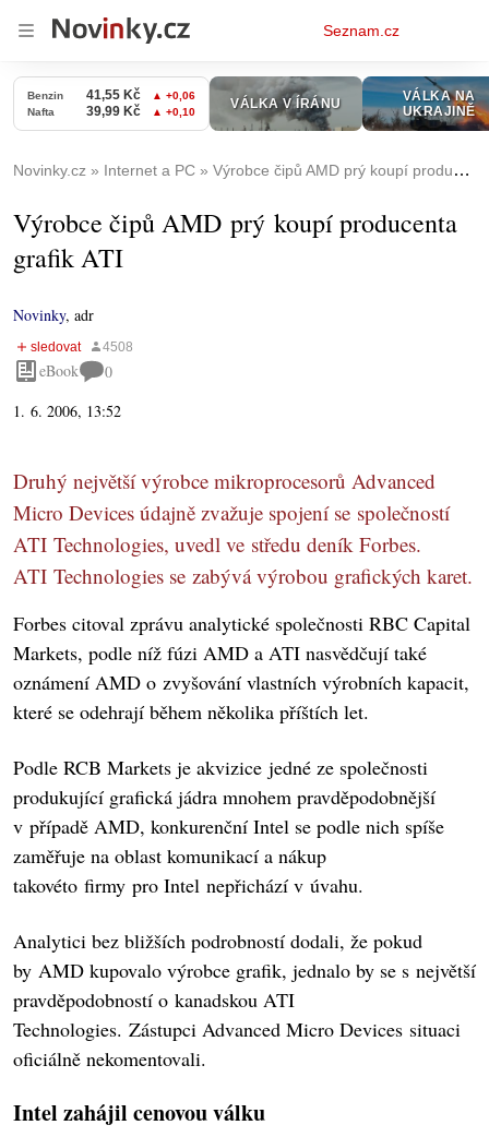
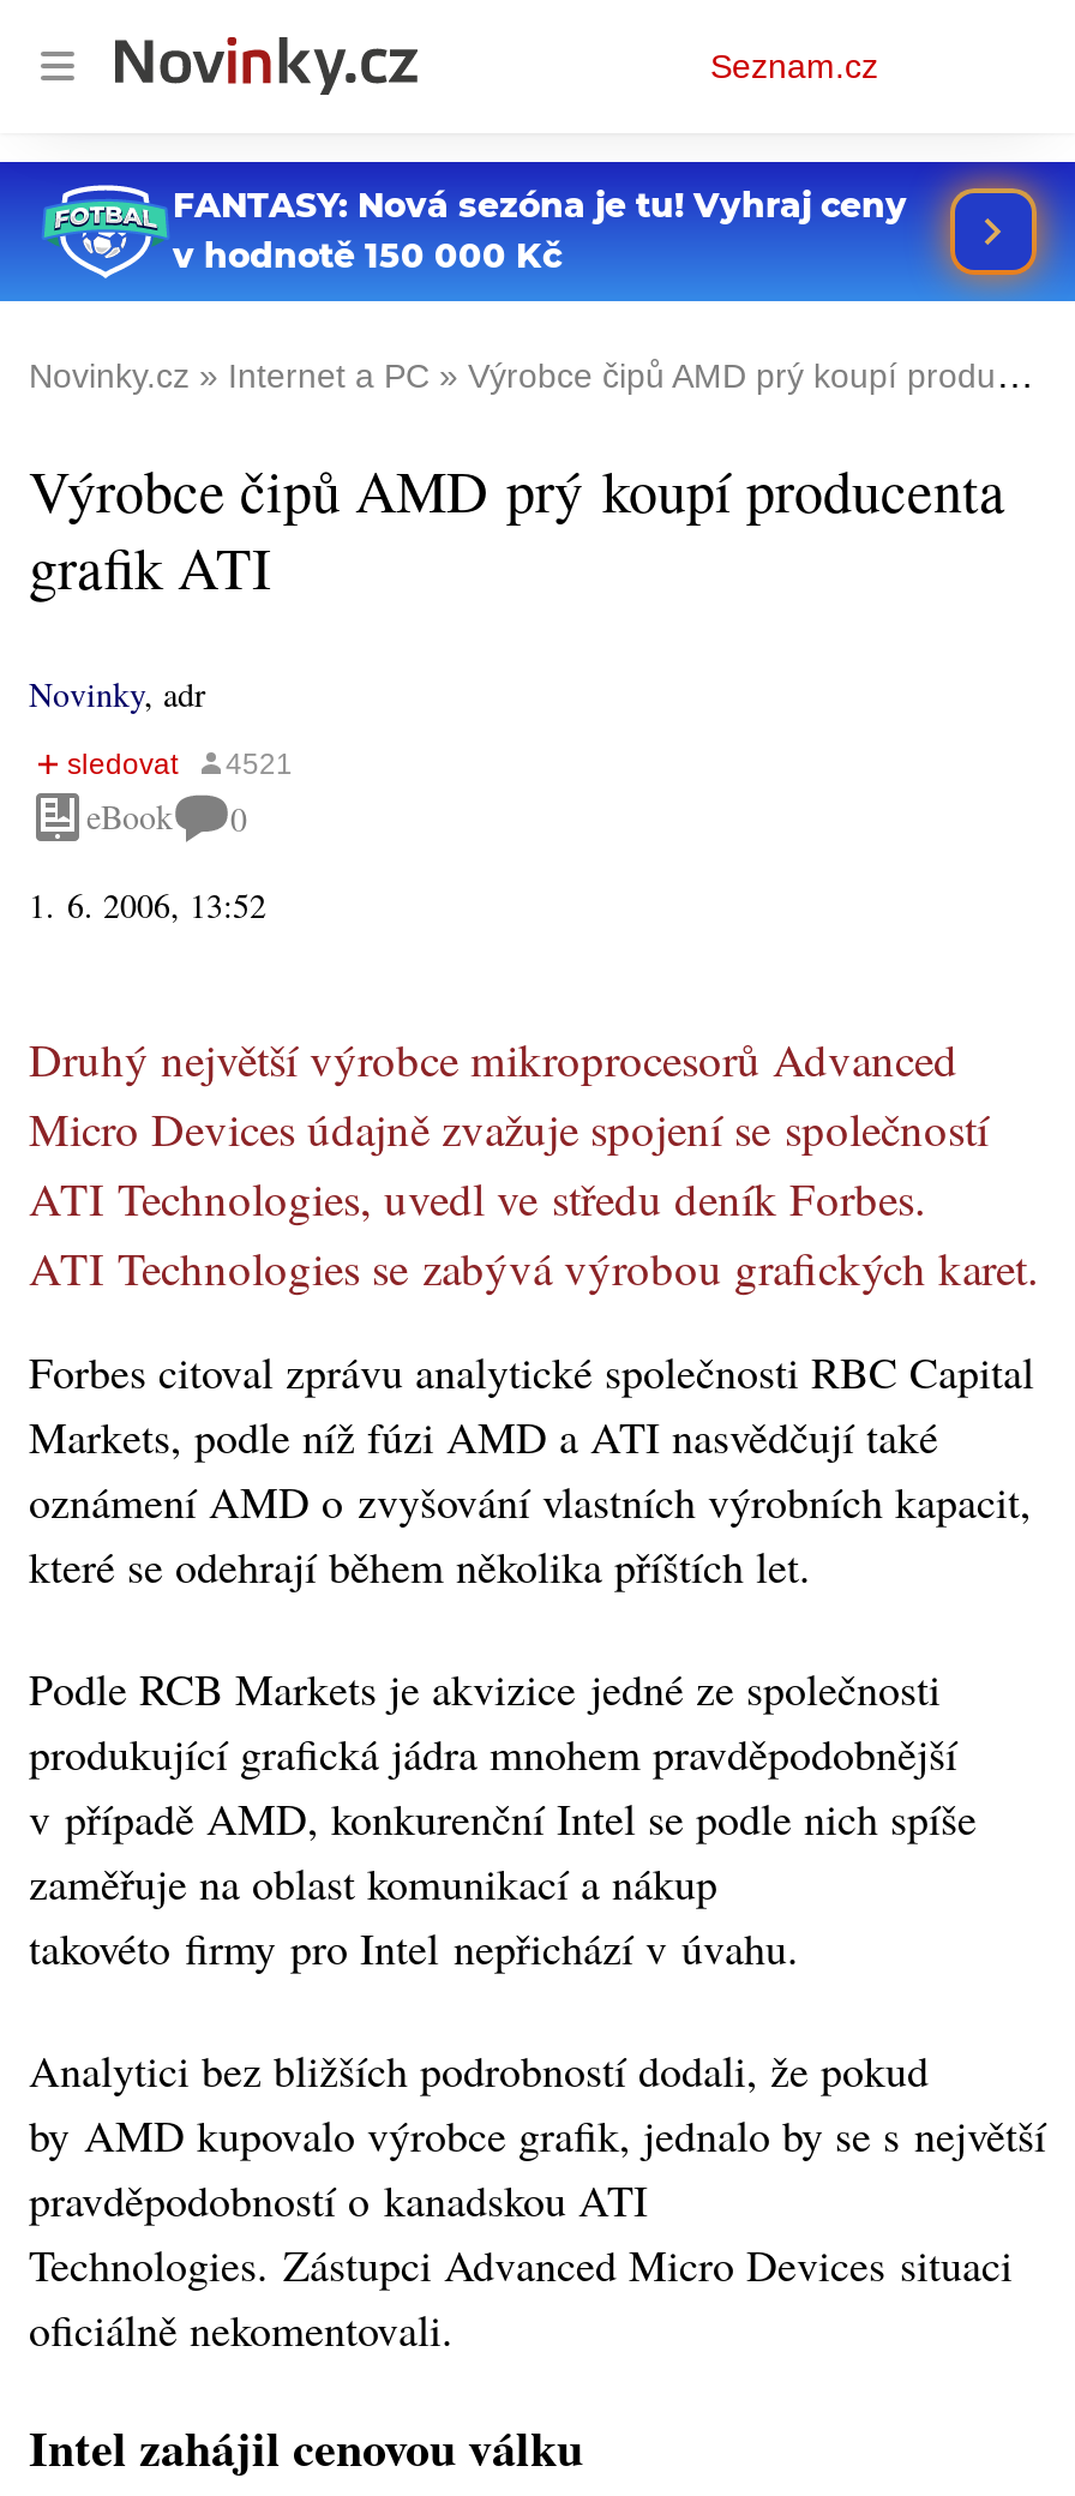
- [image]
+ [image]
